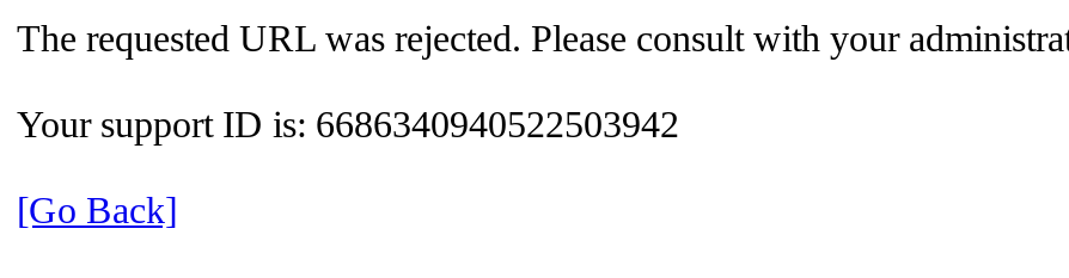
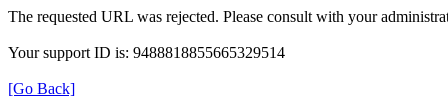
- Your support ID is: 6686340940522503942
+ Your support ID is: 9488818855665329514
